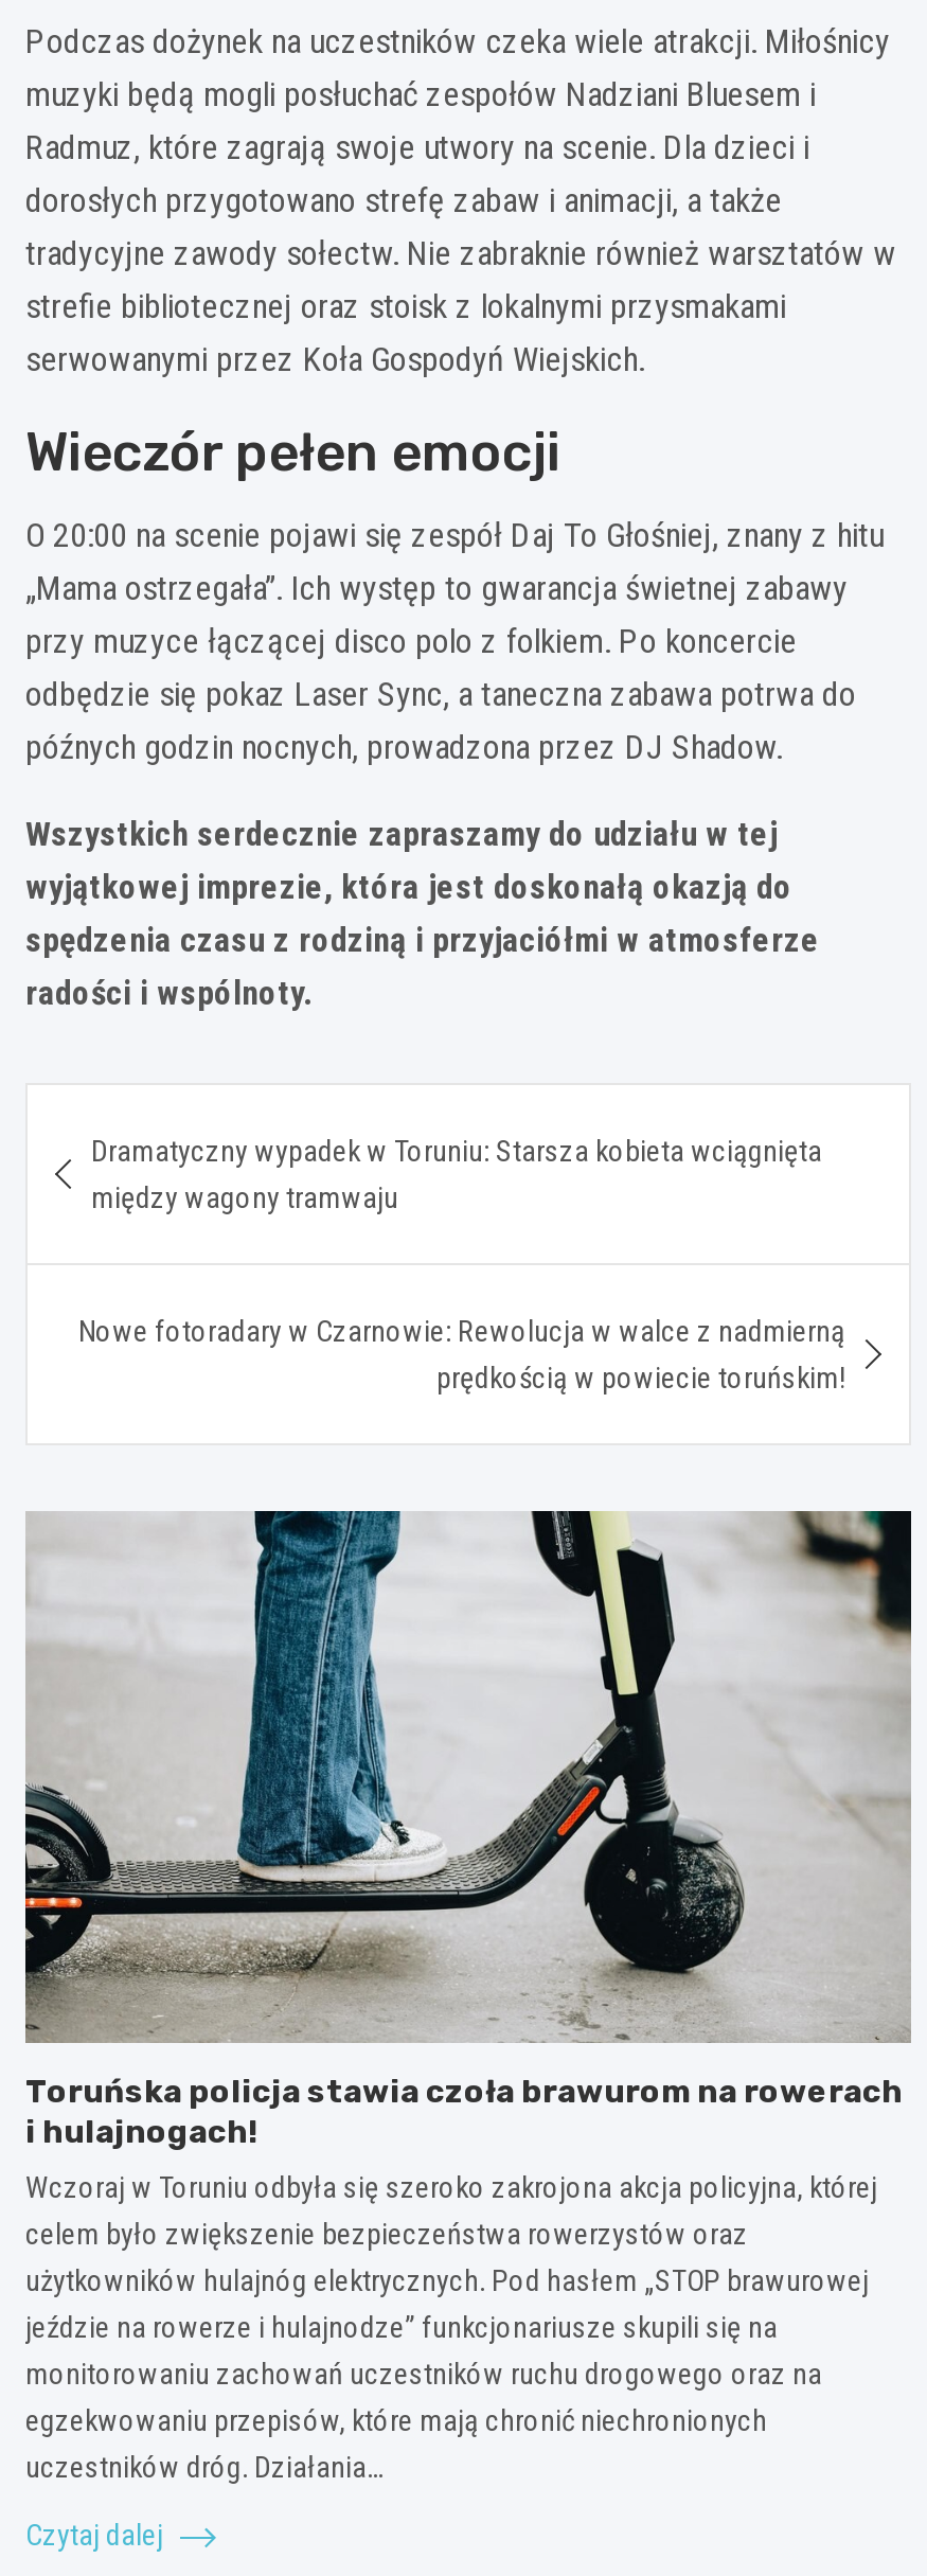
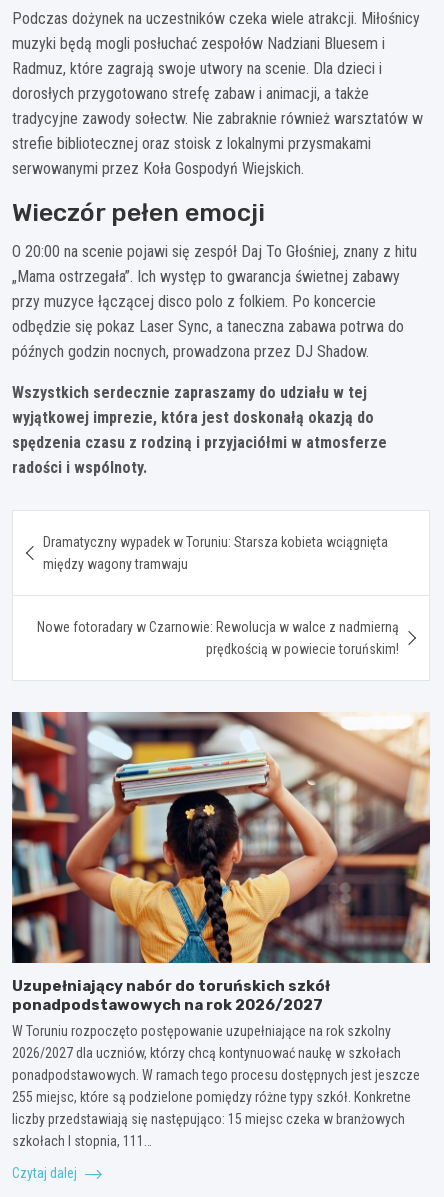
- [image]
- Toruńska policja stawia czoła brawurom na rowerach
- i hulajnogach!
+ [image]
+ Uzupełniający nabór do toruńskich szkół
+ ponadpodstawowych na rok 2026/2027

- Wczoraj w Toruniu odbyła się szeroko zakrojona akcja policyjna, której
- celem było zwiększenie bezpieczeństwa rowerzystów oraz
- użytkowników hulajnóg elektrycznych. Pod hasłem „STOP brawurowej
- jeździe na rowerze i hulajnodze” funkcjonariusze skupili się na
- monitorowaniu zachowań uczestników ruchu drogowego oraz na
- egzekwowaniu przepisów, które mają chronić niechronionych
- uczestników dróg. Działania…
+ W Toruniu rozpoczęto postępowanie uzupełniające na rok szkolny
+ 2026/2027 dla uczniów, którzy chcą kontynuować naukę w szkołach
+ ponadpodstawowych. W ramach tego procesu dostępnych jest jeszcze
+ 255 miejsc, które są podzielone pomiędzy różne typy szkół. Konkretne
+ liczby przedstawiają się następująco: 15 miejsc czeka w branżowych
+ szkołach I stopnia, 111…
